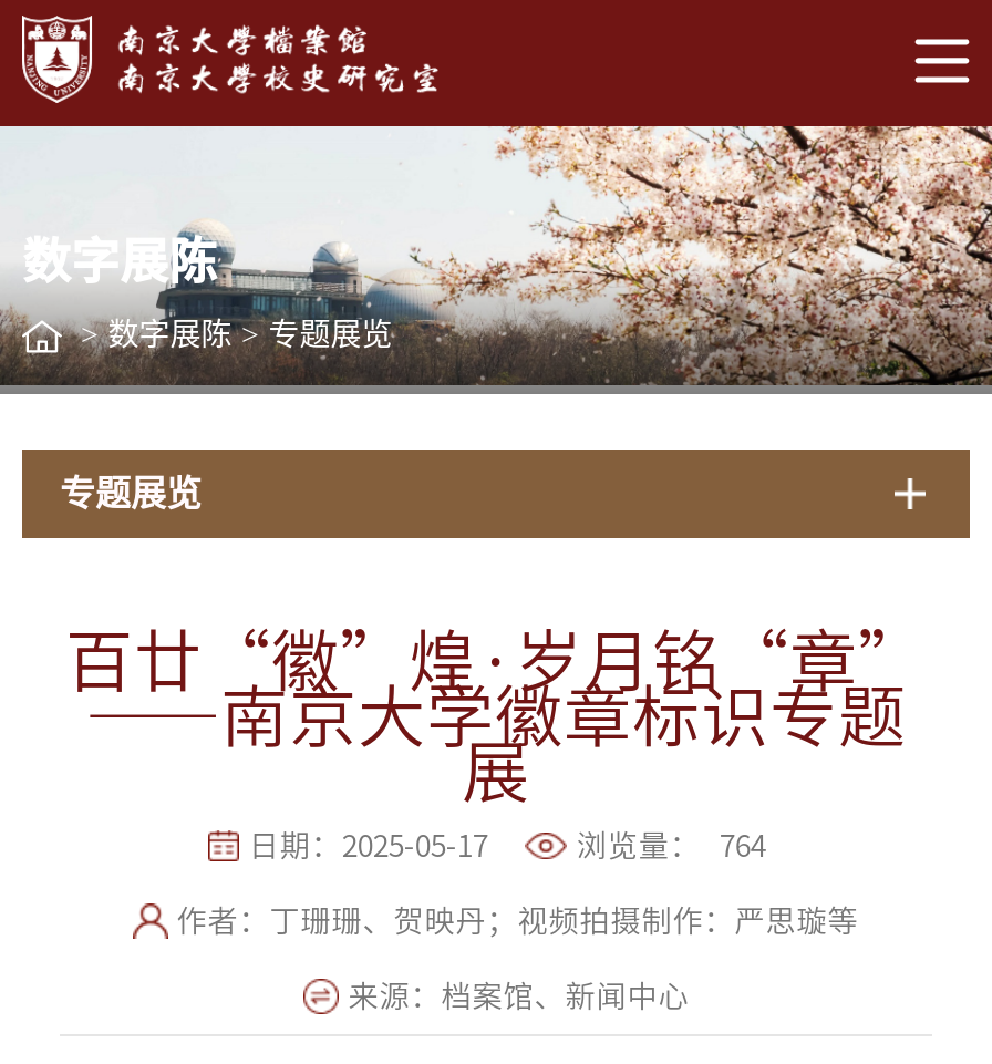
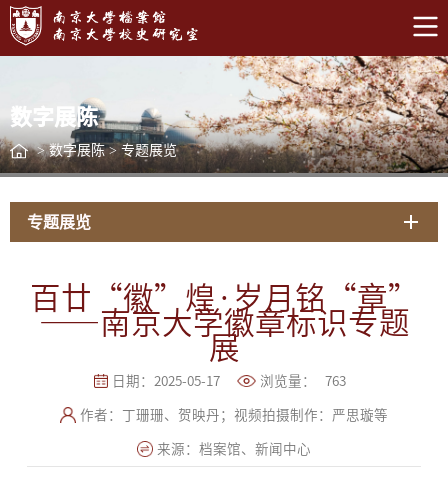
- 浏览量： 764
+ 浏览量： 763
